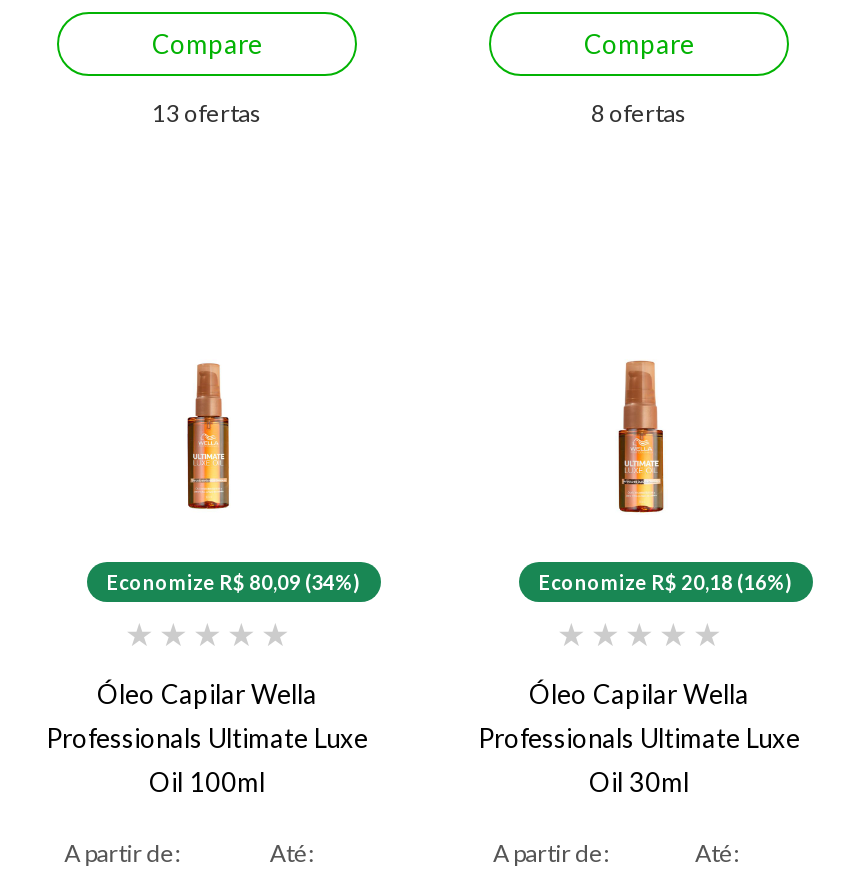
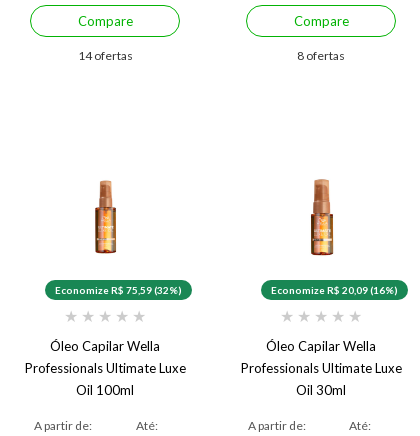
- 13 ofertas
+ 14 ofertas

- Economize R$ 80,09 (34%)
+ Economize R$ 75,59 (32%)

- Economize R$ 20,18 (16%)
+ Economize R$ 20,09 (16%)
